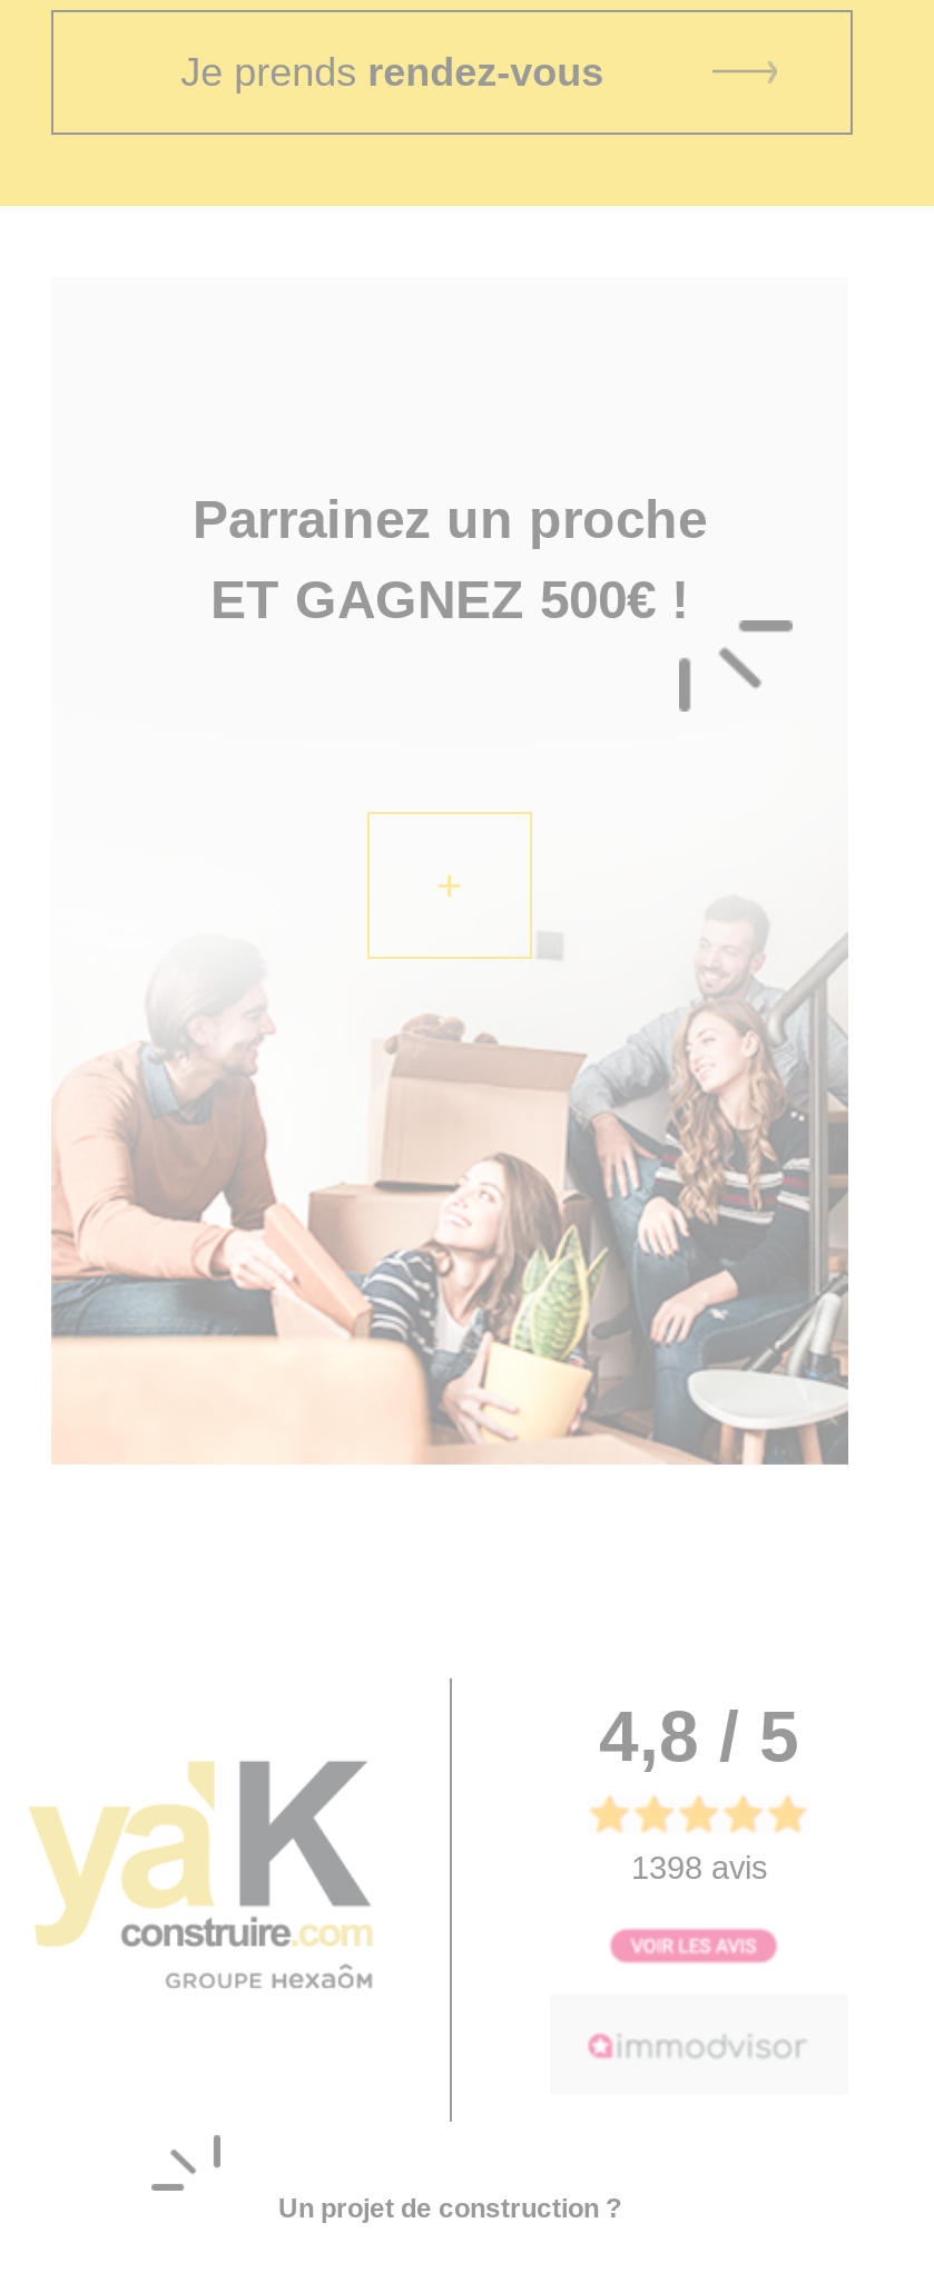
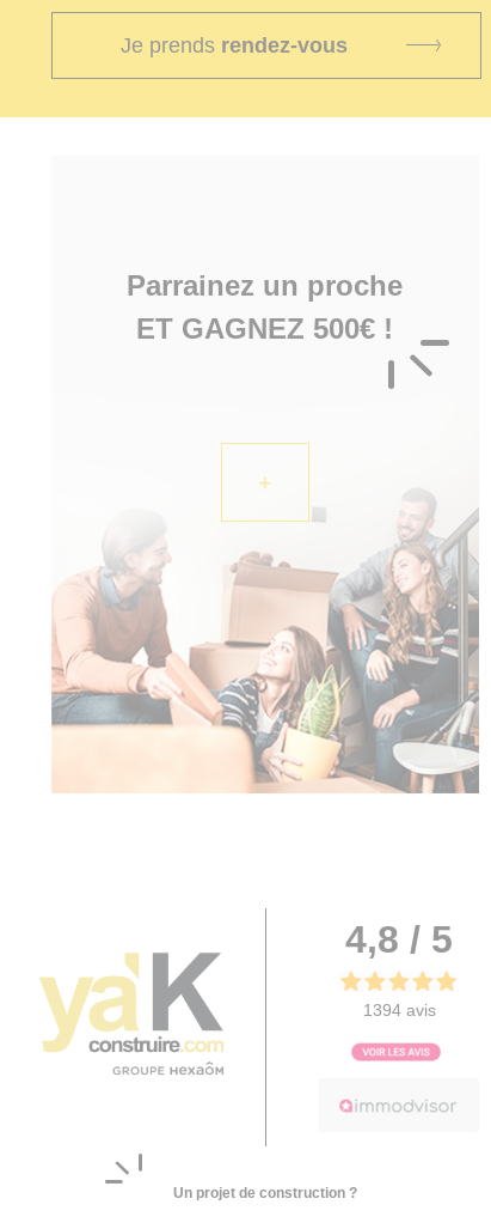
- 1398 avis
+ 1394 avis
